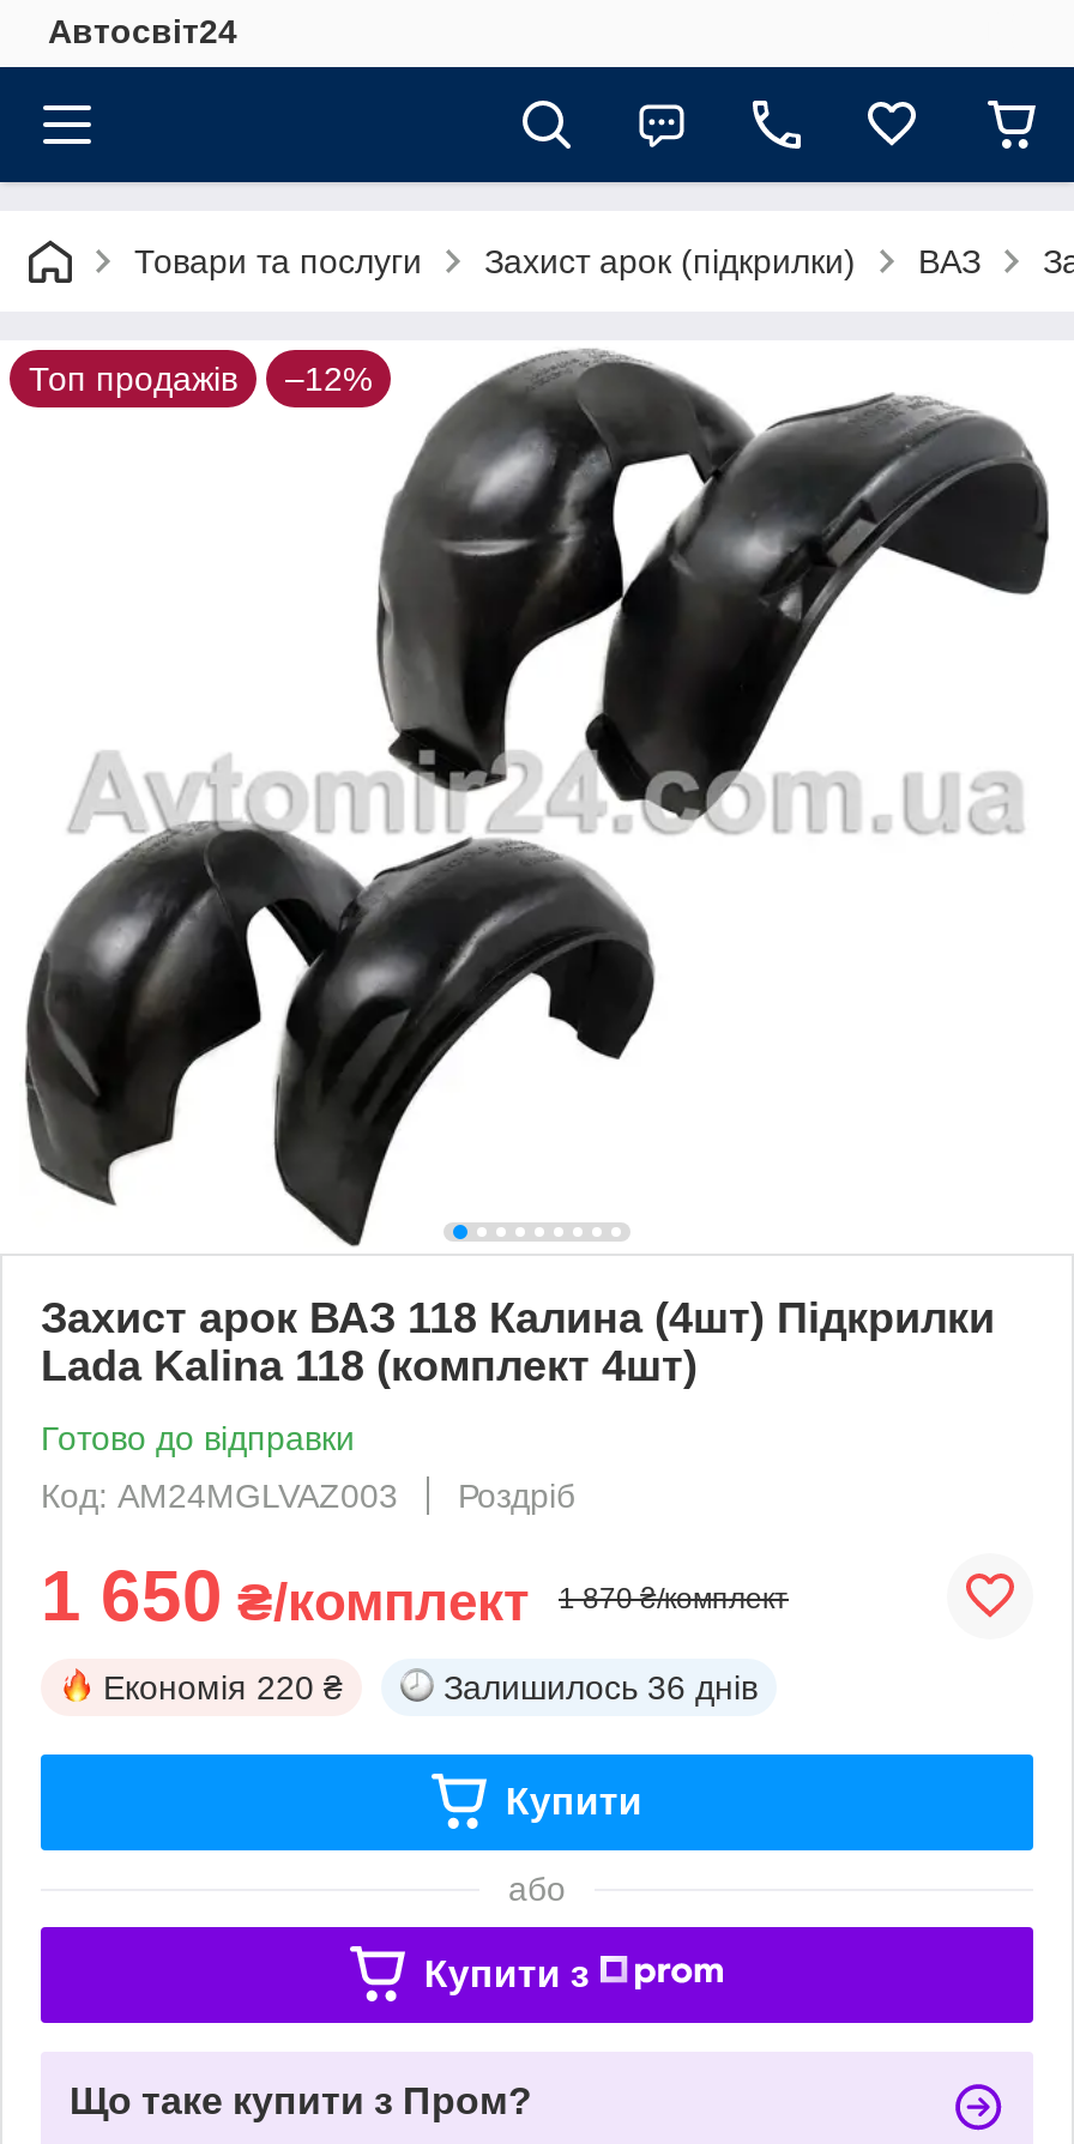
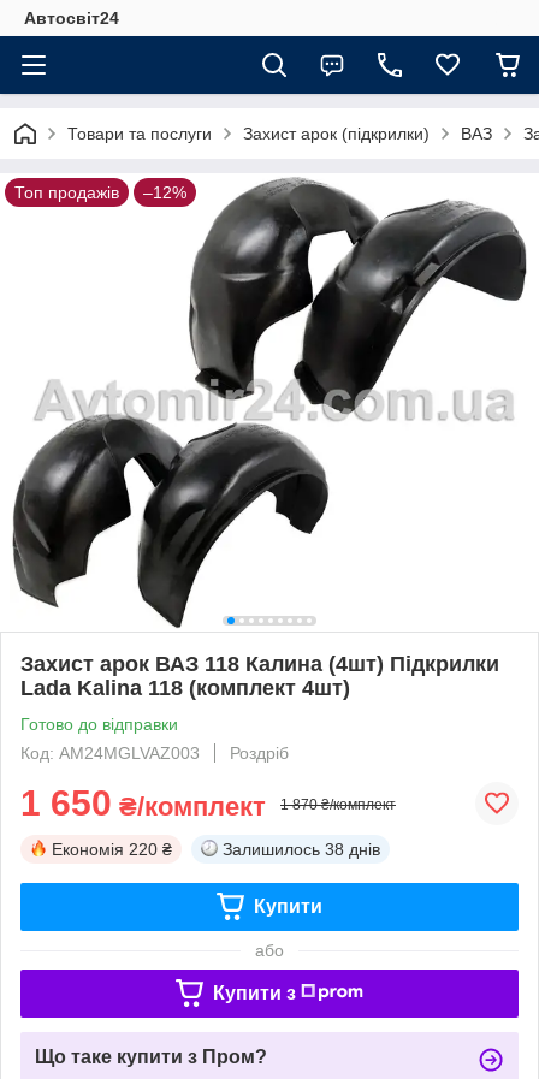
- Залишилось 36 днів
+ Залишилось 38 днів
